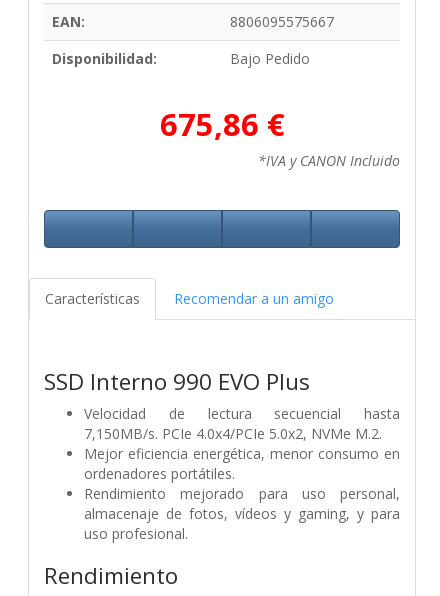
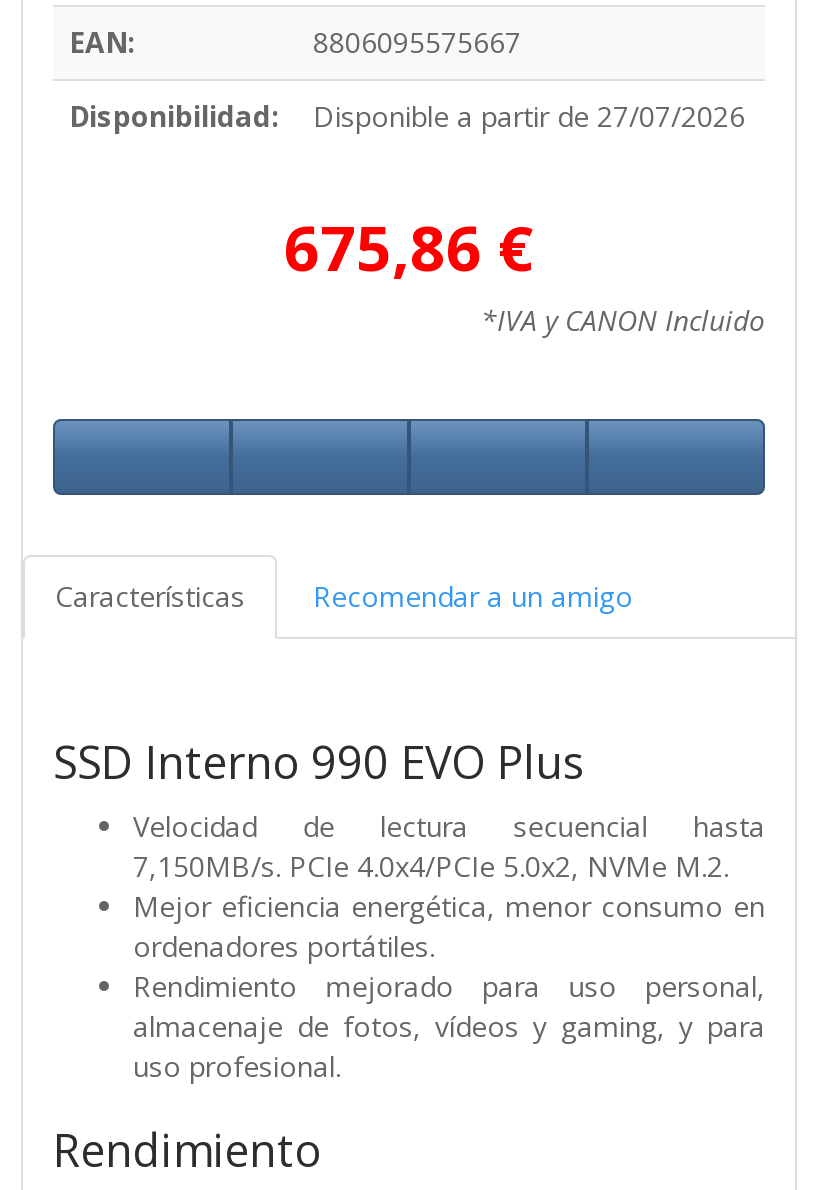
- Bajo Pedido
+ Disponible a partir de 27/07/2026
